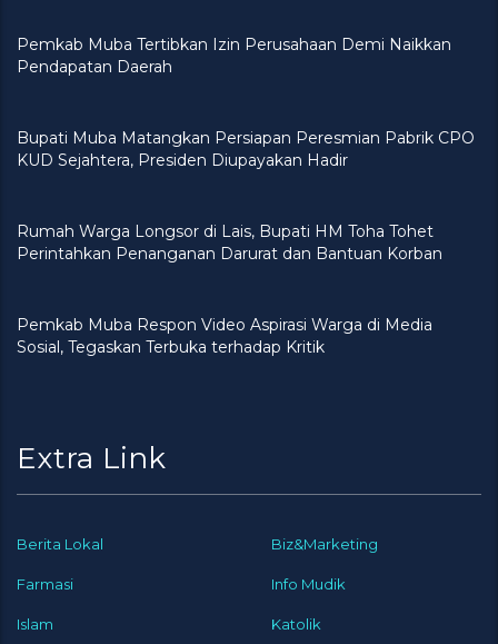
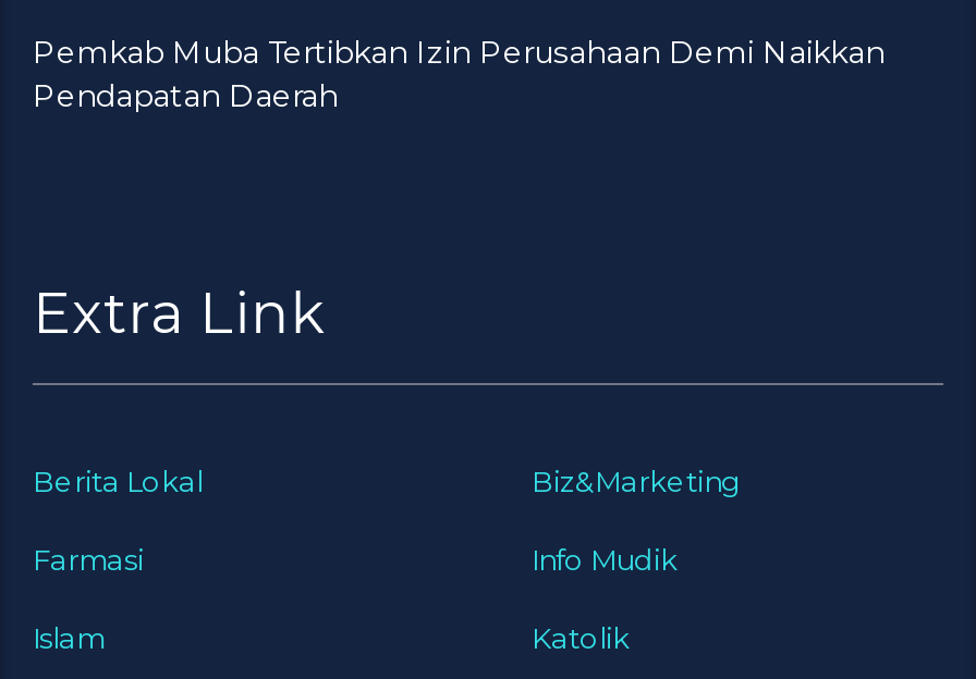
- Bupati Muba Matangkan Persiapan Peresmian Pabrik CPO
- KUD Sejahtera, Presiden Diupayakan Hadir

- Rumah Warga Longsor di Lais, Bupati HM Toha Tohet
- Perintahkan Penanganan Darurat dan Bantuan Korban

- Pemkab Muba Respon Video Aspirasi Warga di Media
- Sosial, Tegaskan Terbuka terhadap Kritik
